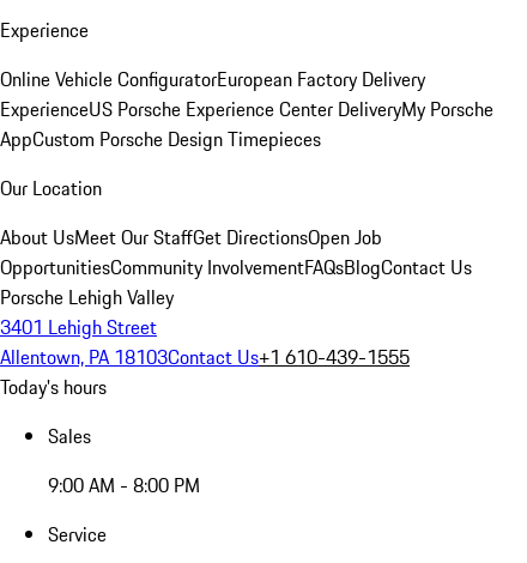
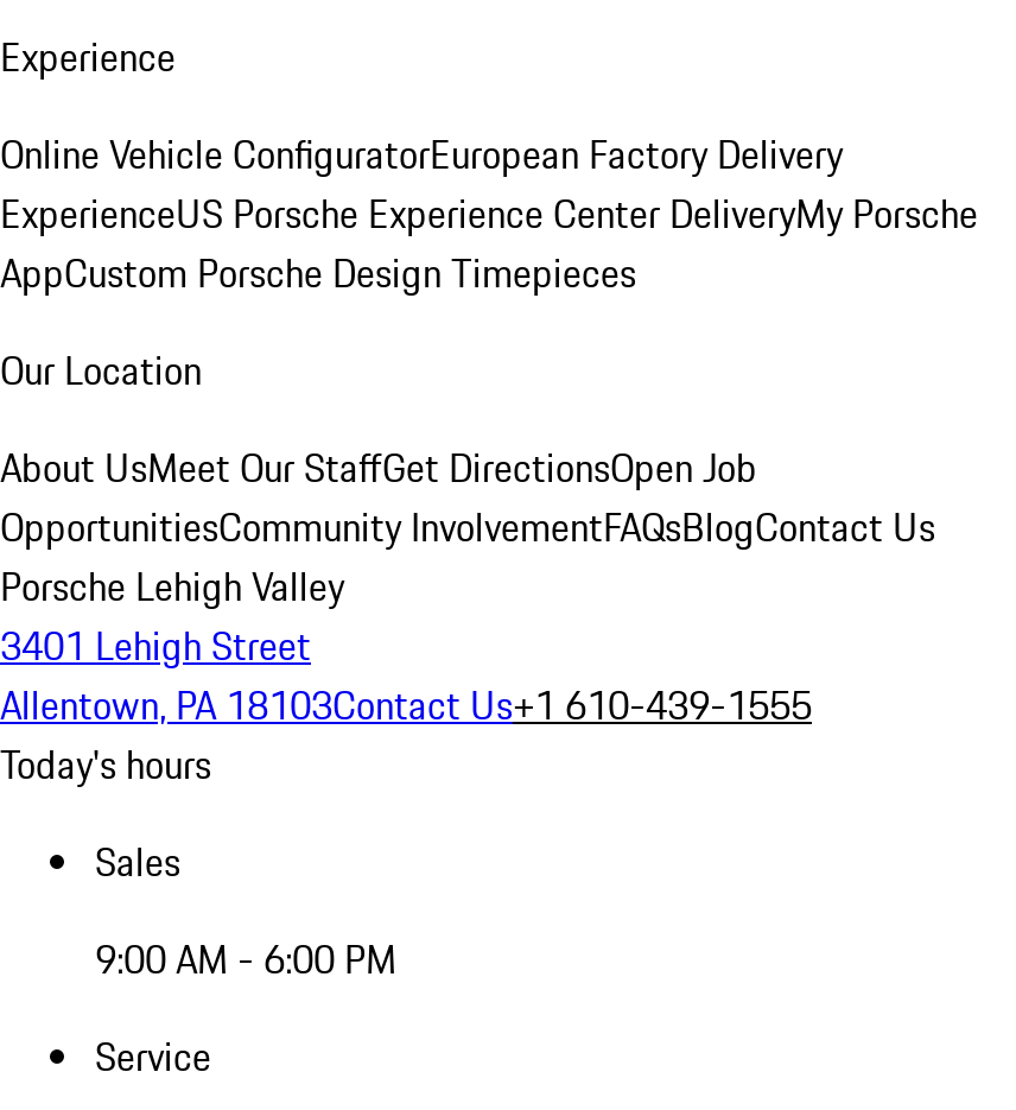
- 9:00 AM - 8:00 PM
+ 9:00 AM - 6:00 PM
